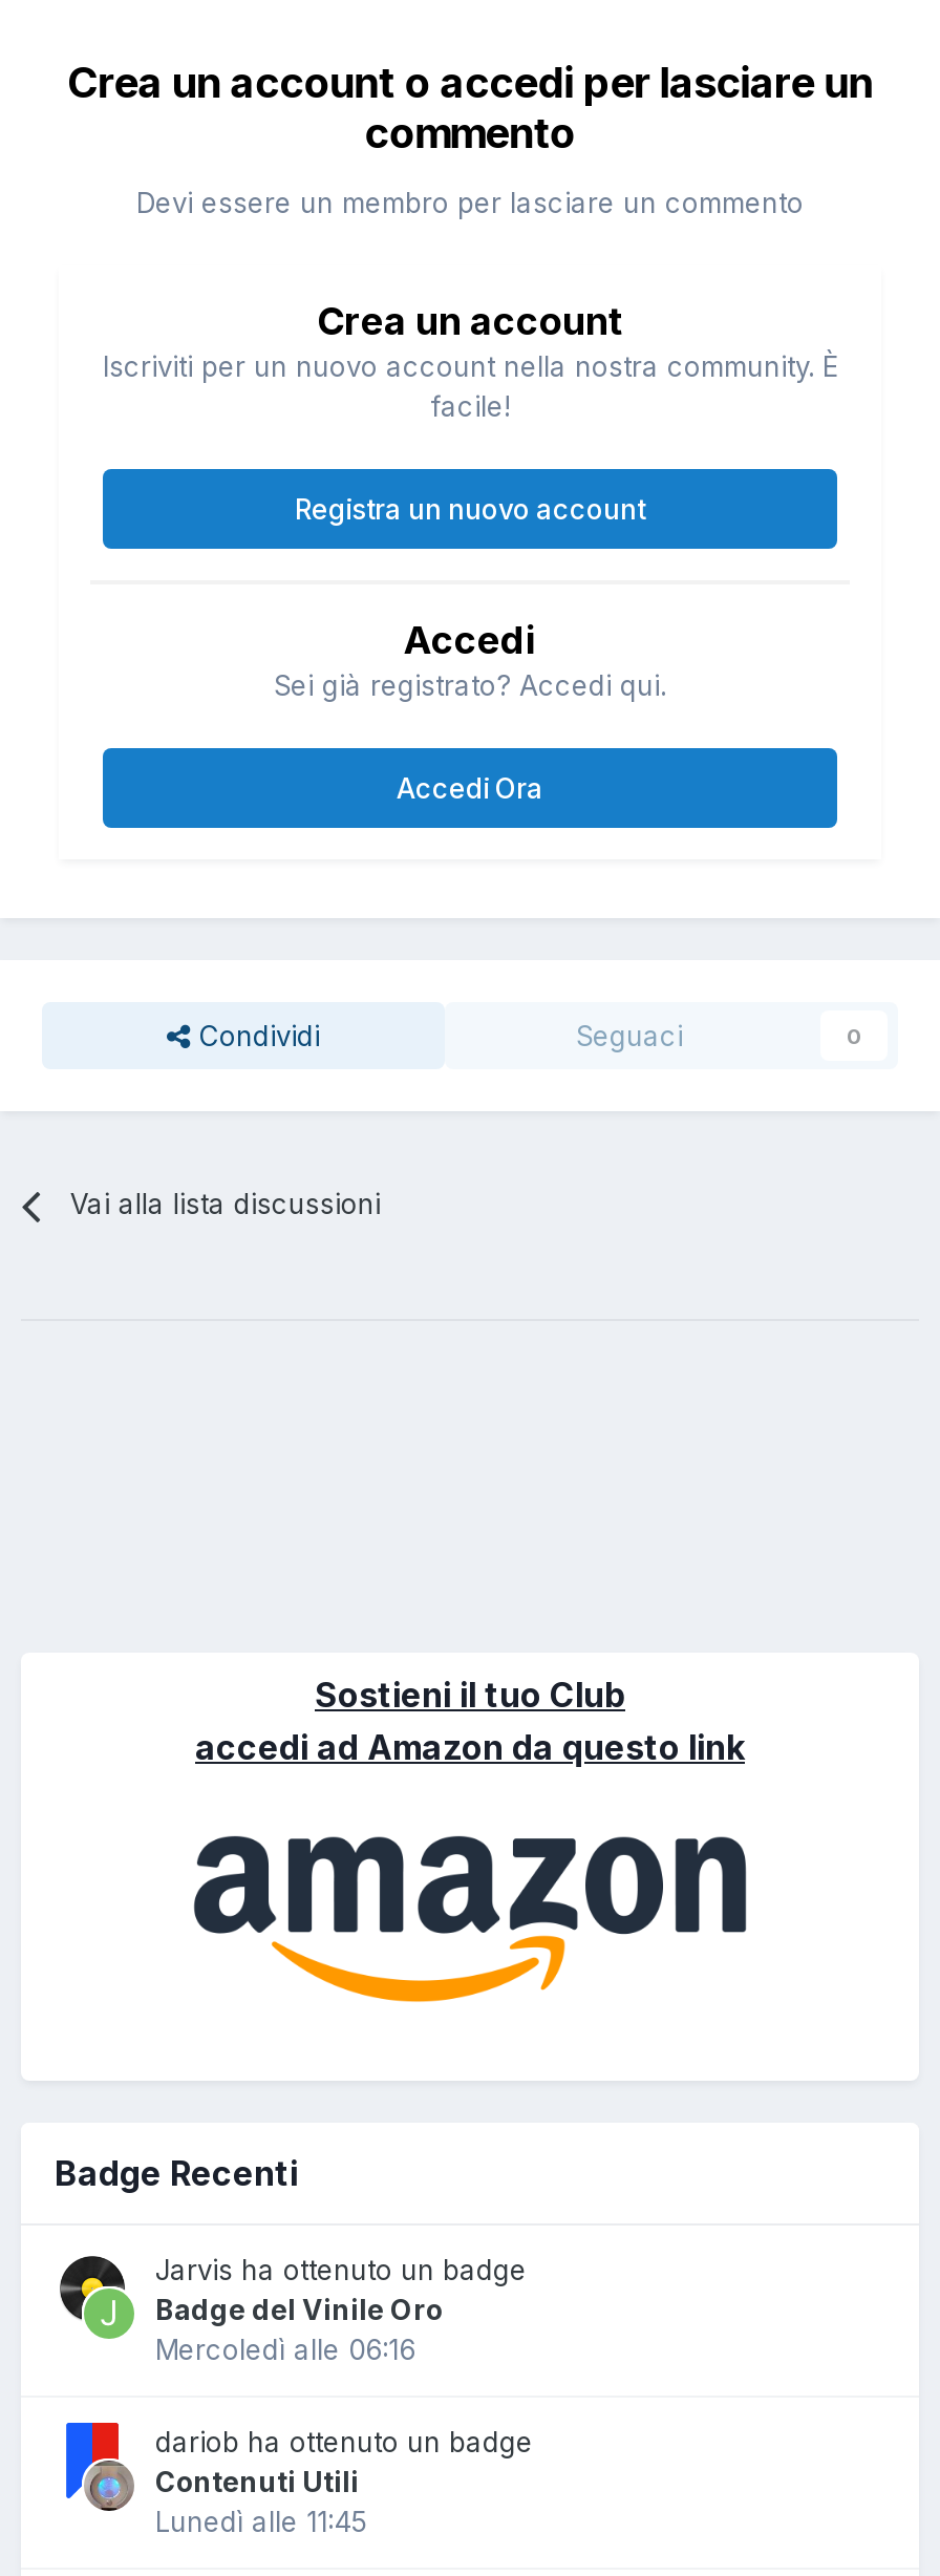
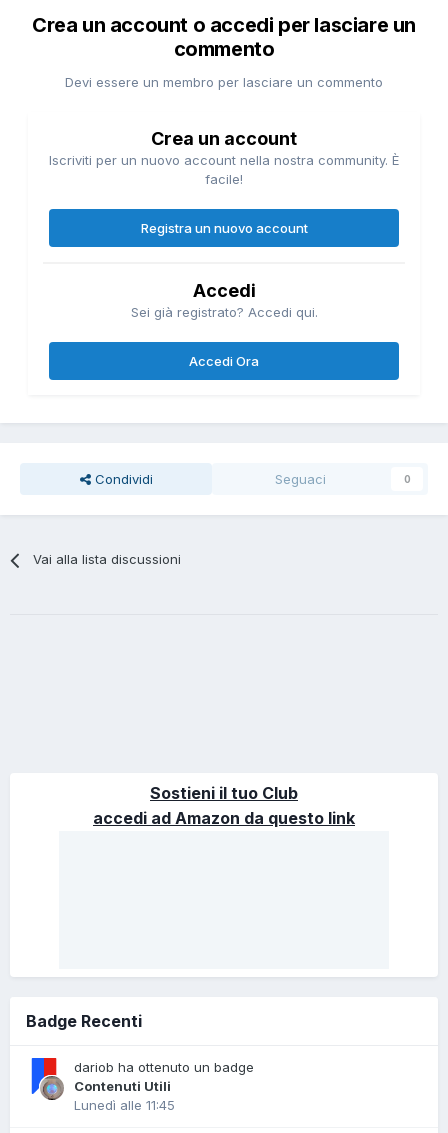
- [image]

- [image]
- Jarvis ha ottenuto un badge
- Badge del Vinile Oro
- Mercoledì alle 06:16
